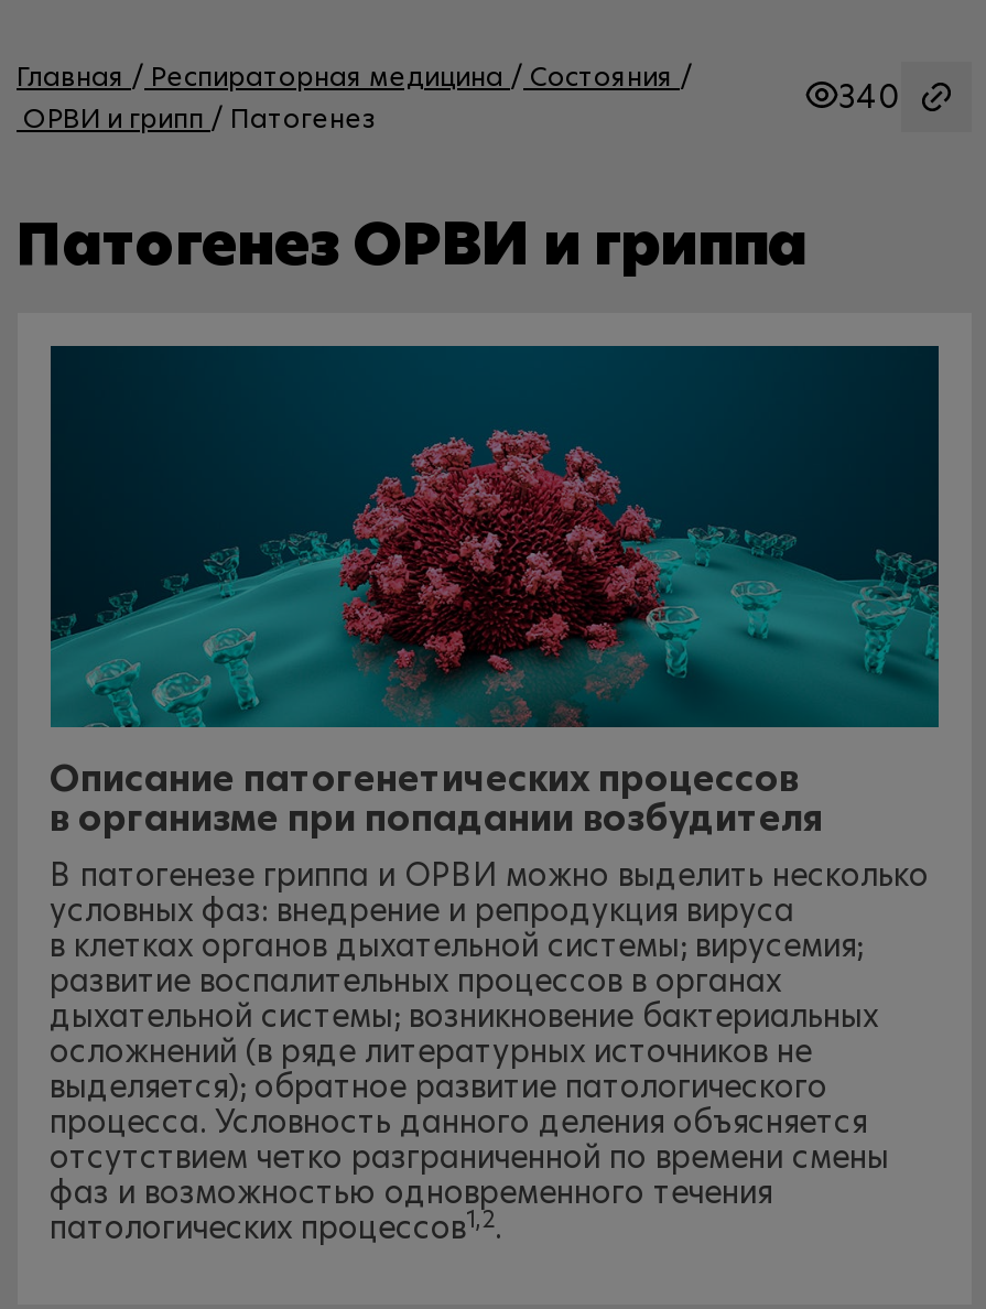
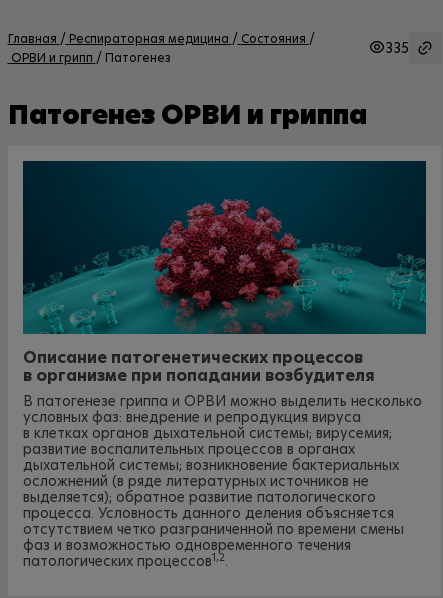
- 340
+ 335
